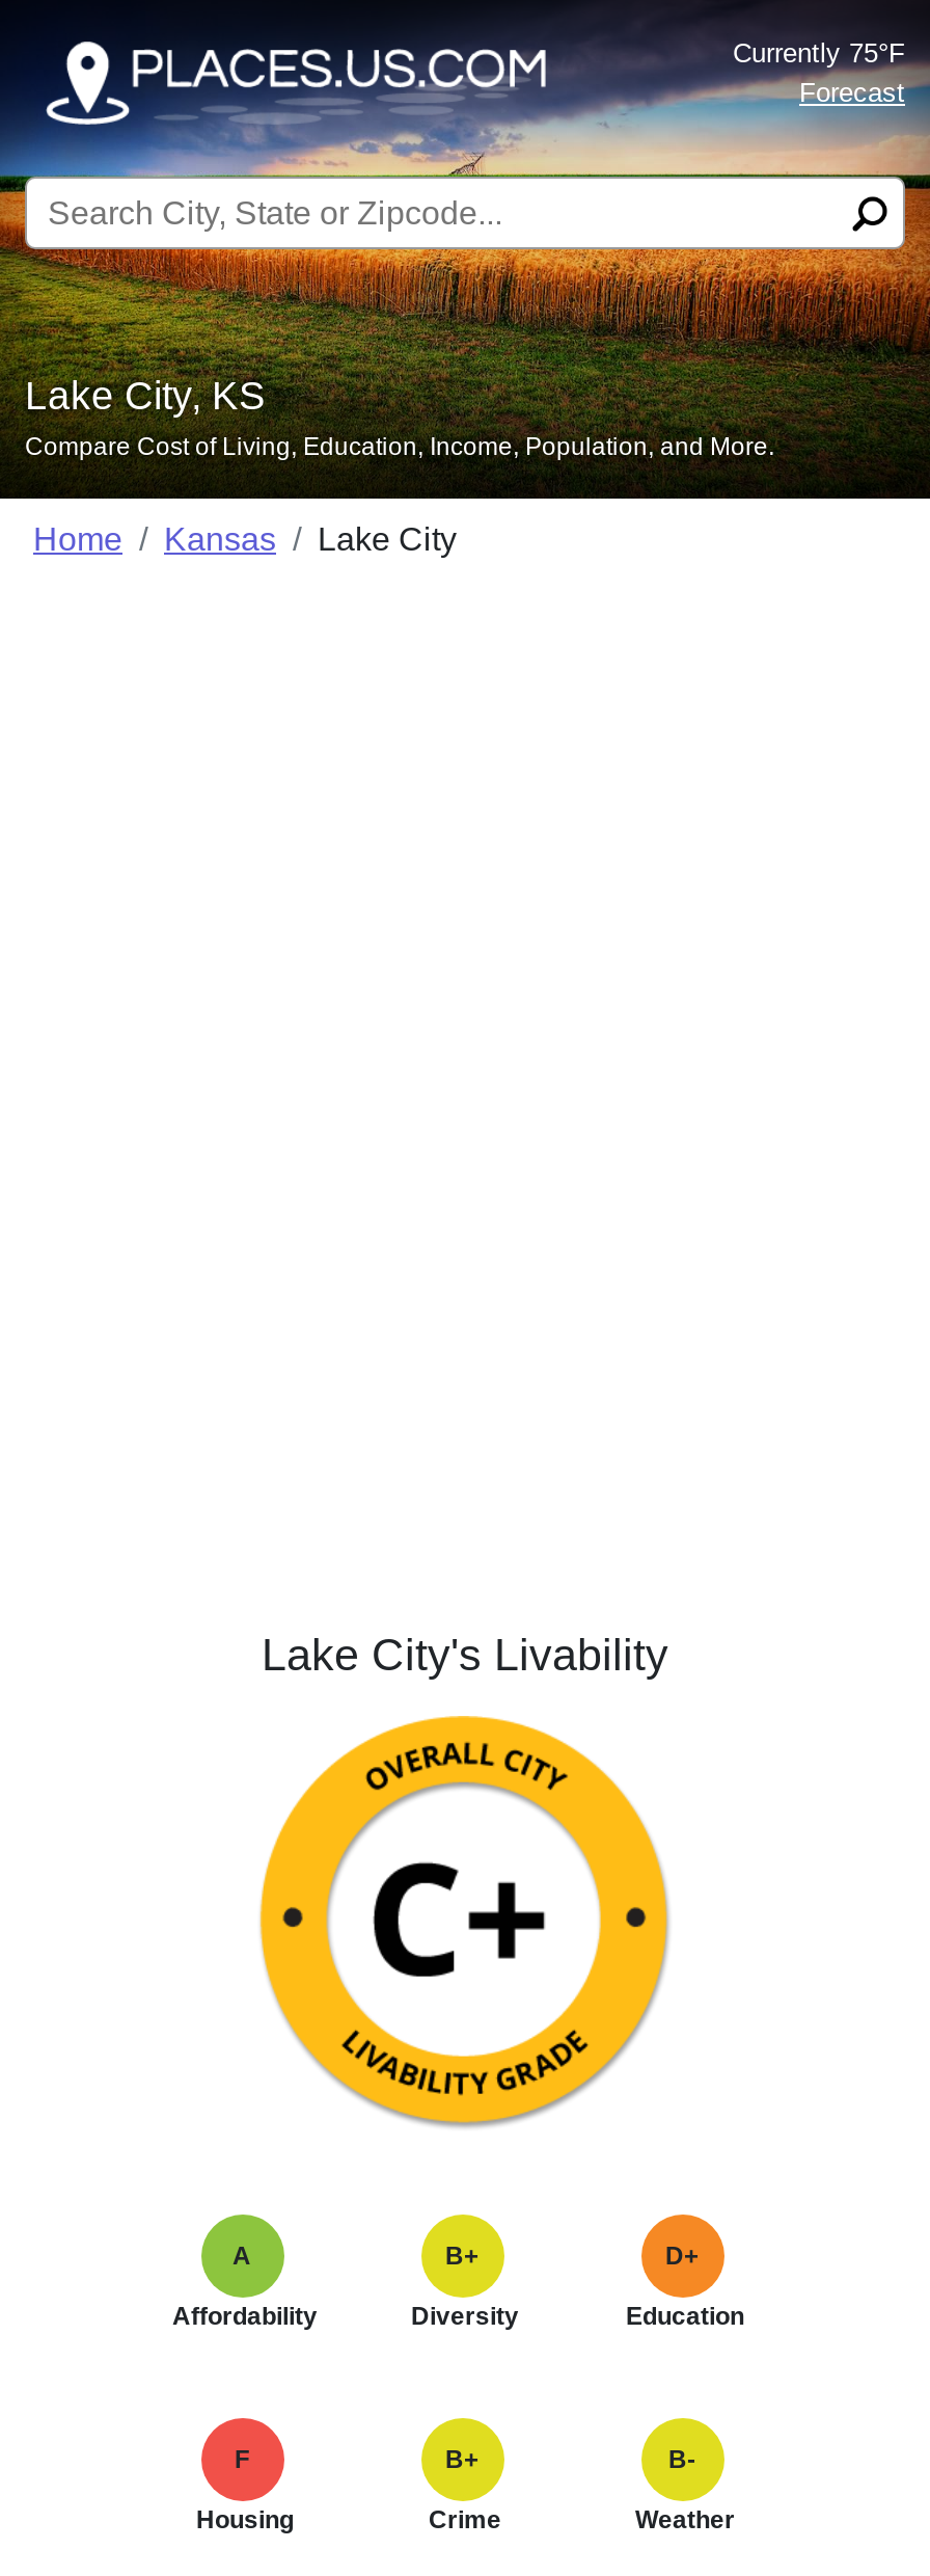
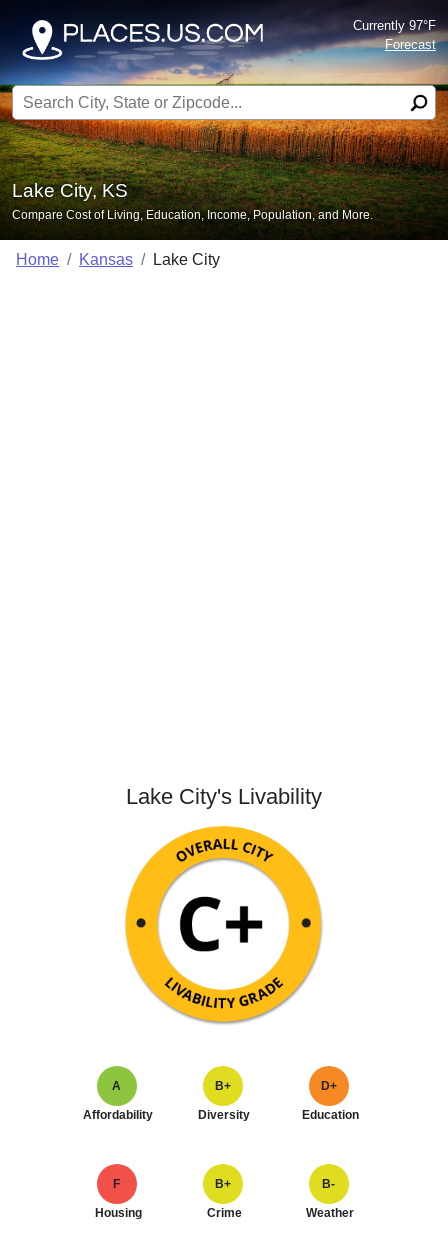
- Currently 75°F
+ Currently 97°F
